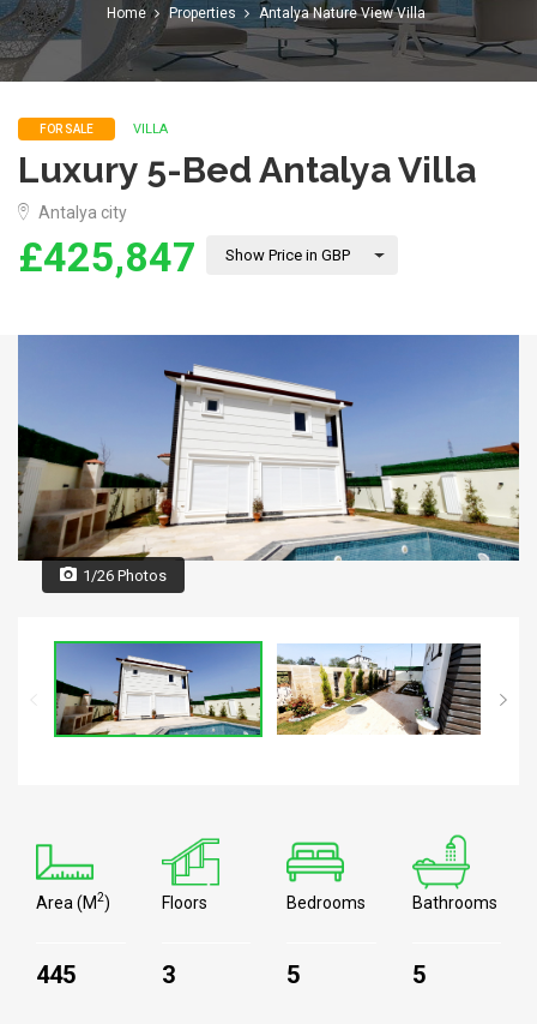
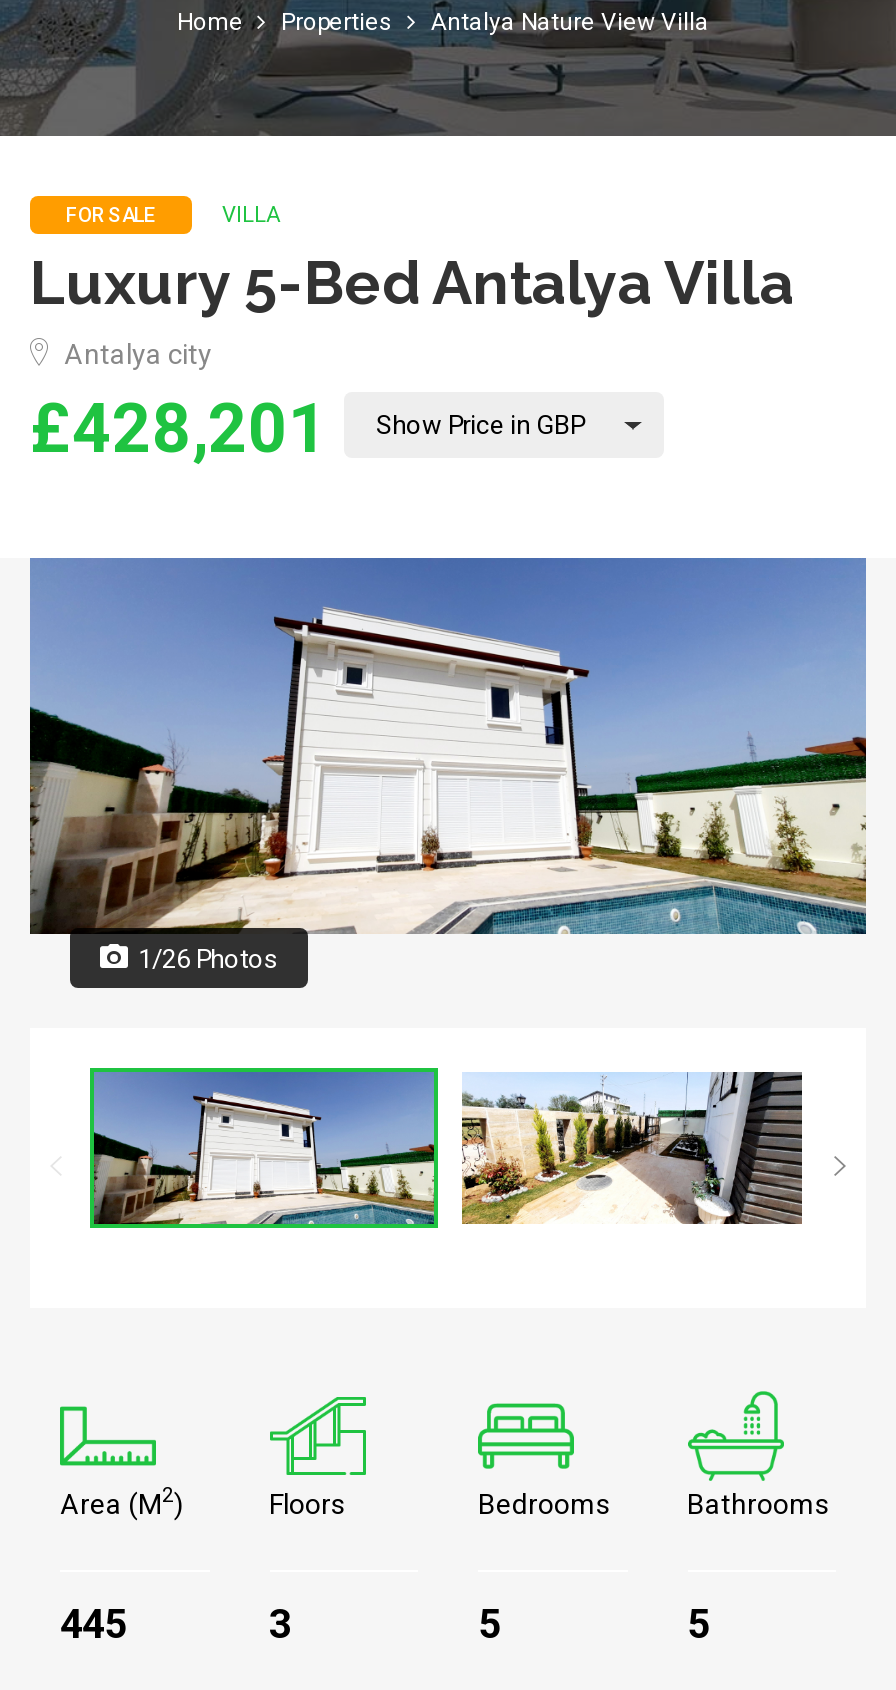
- £425,847 Show Price in GBP
+ £428,201 Show Price in GBP
